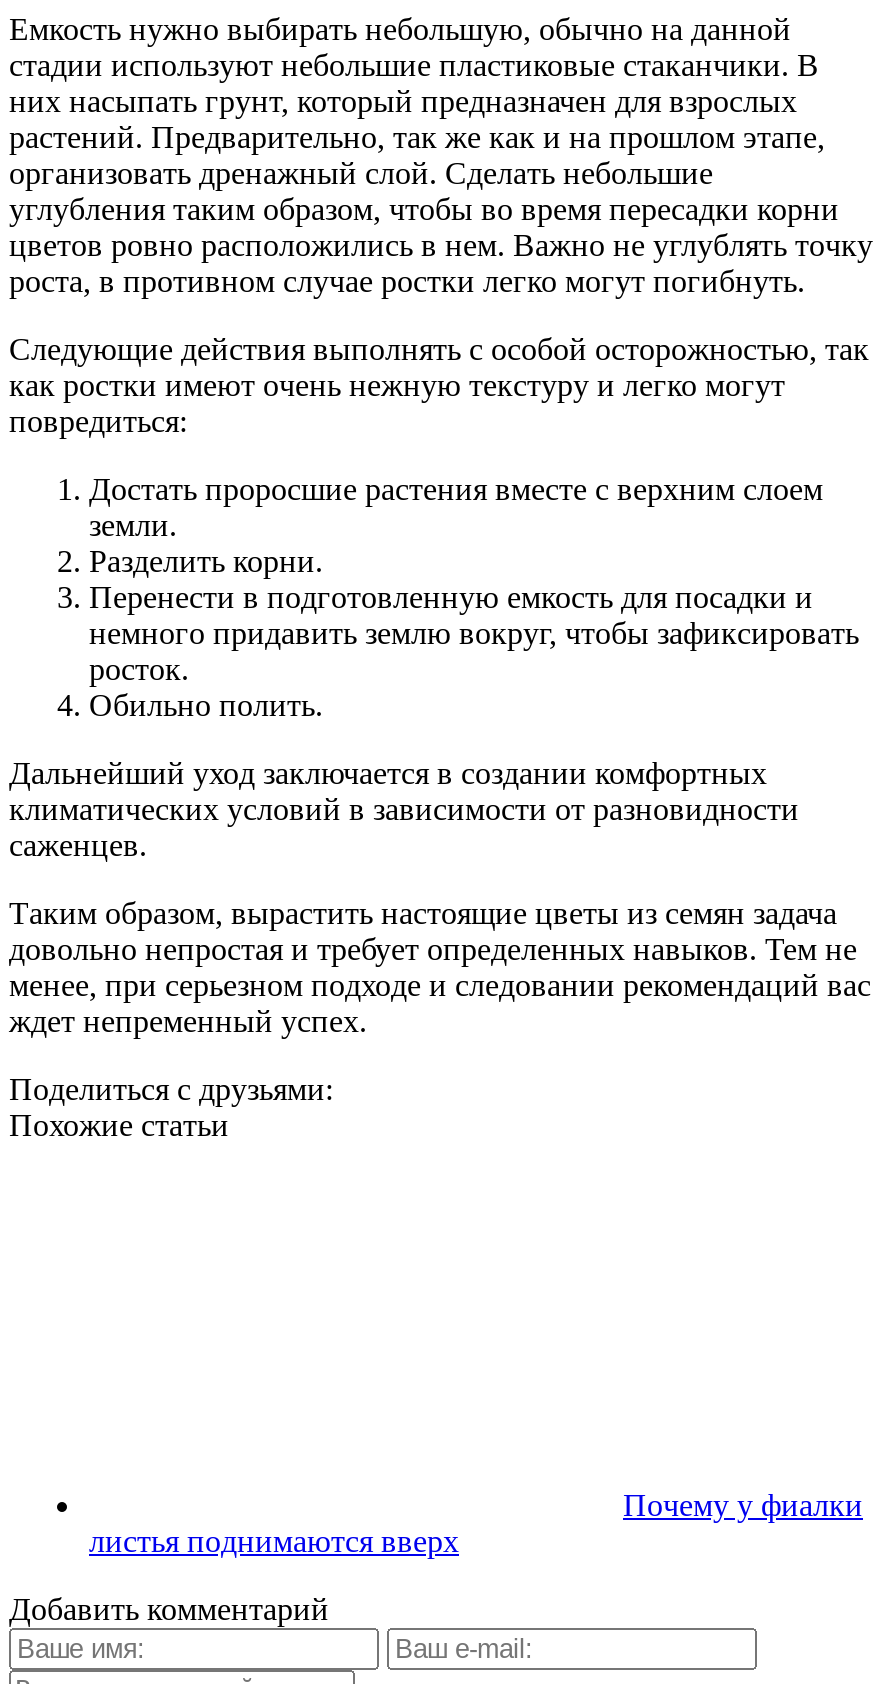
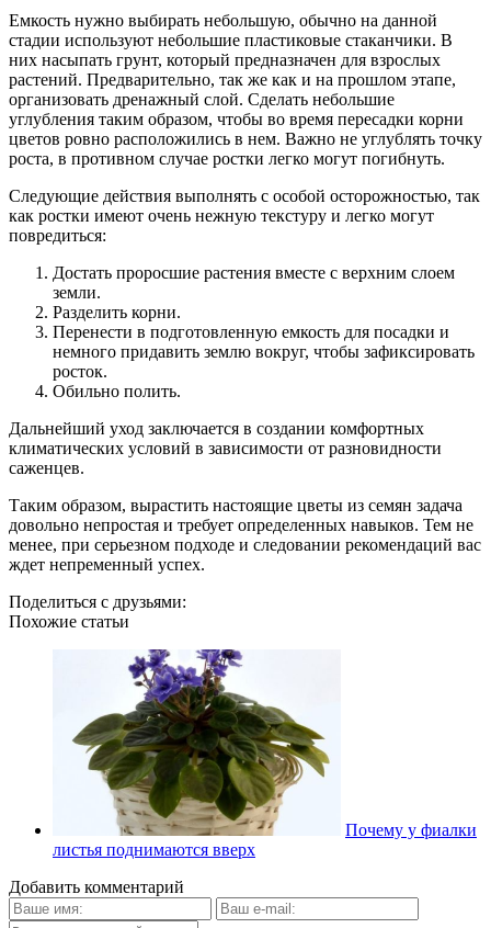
+ [image]
